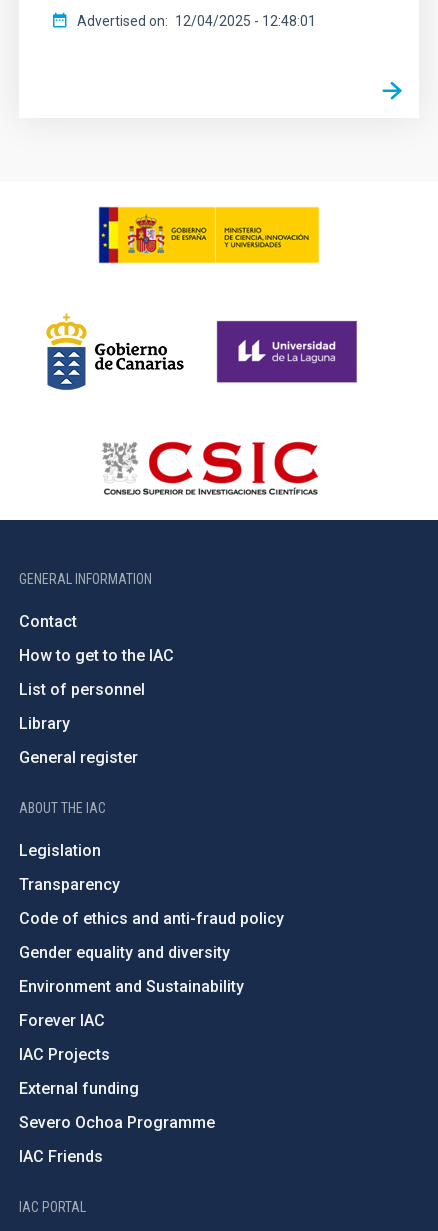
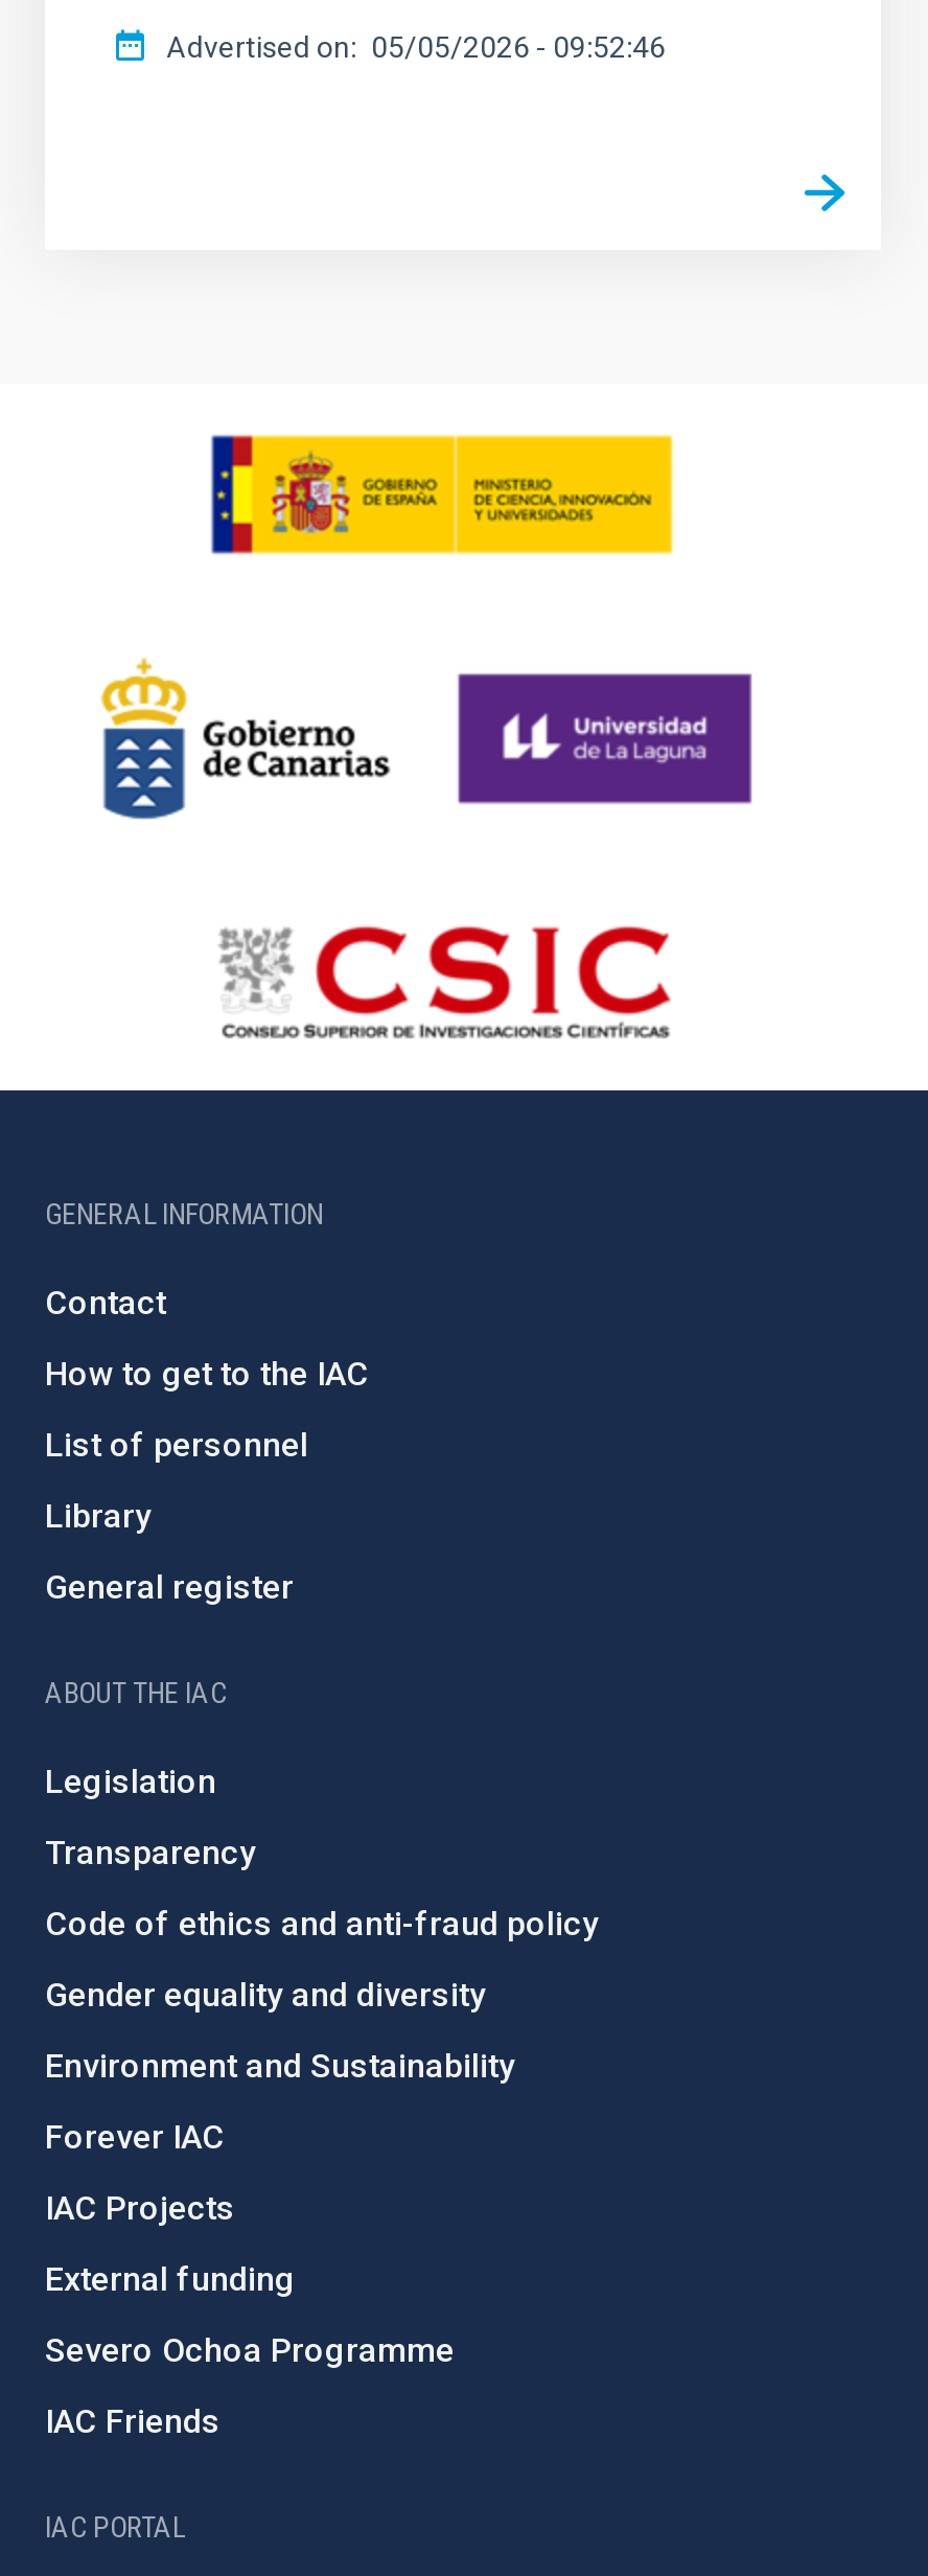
- Advertised on 12/04/2025 - 12:48:01
+ Advertised on 05/05/2026 - 09:52:46
